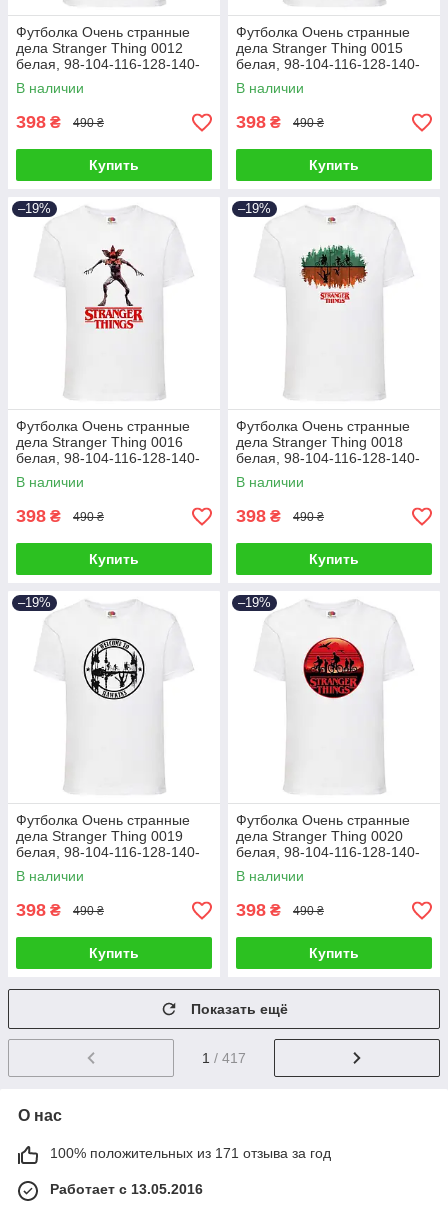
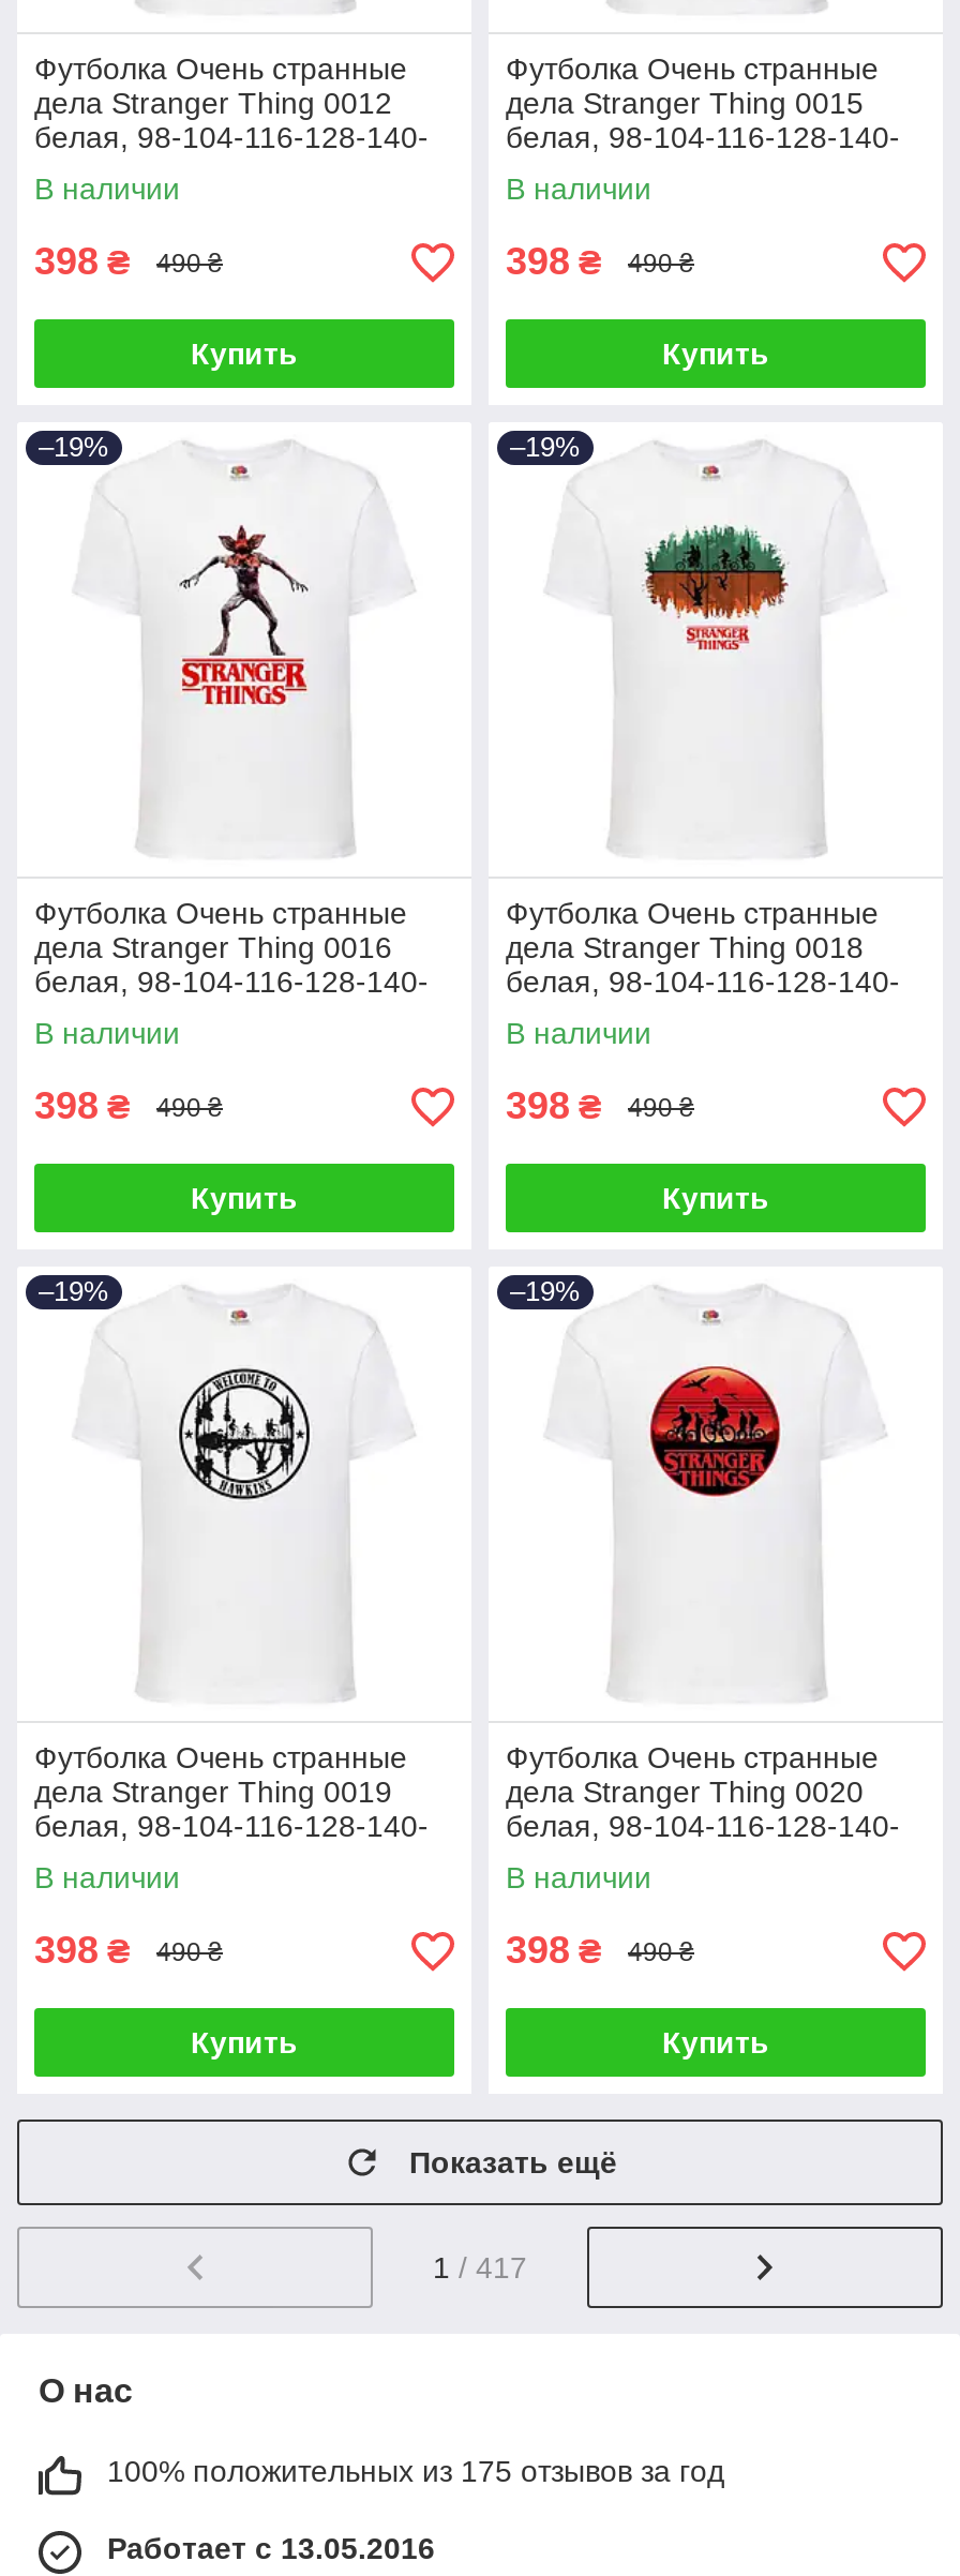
- 100% положительных из 171 отзыва за год
+ 100% положительных из 175 отзывов за год
